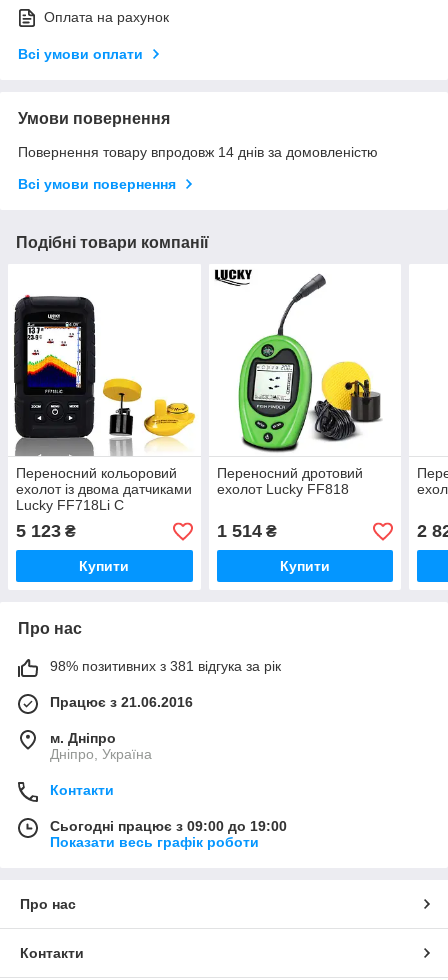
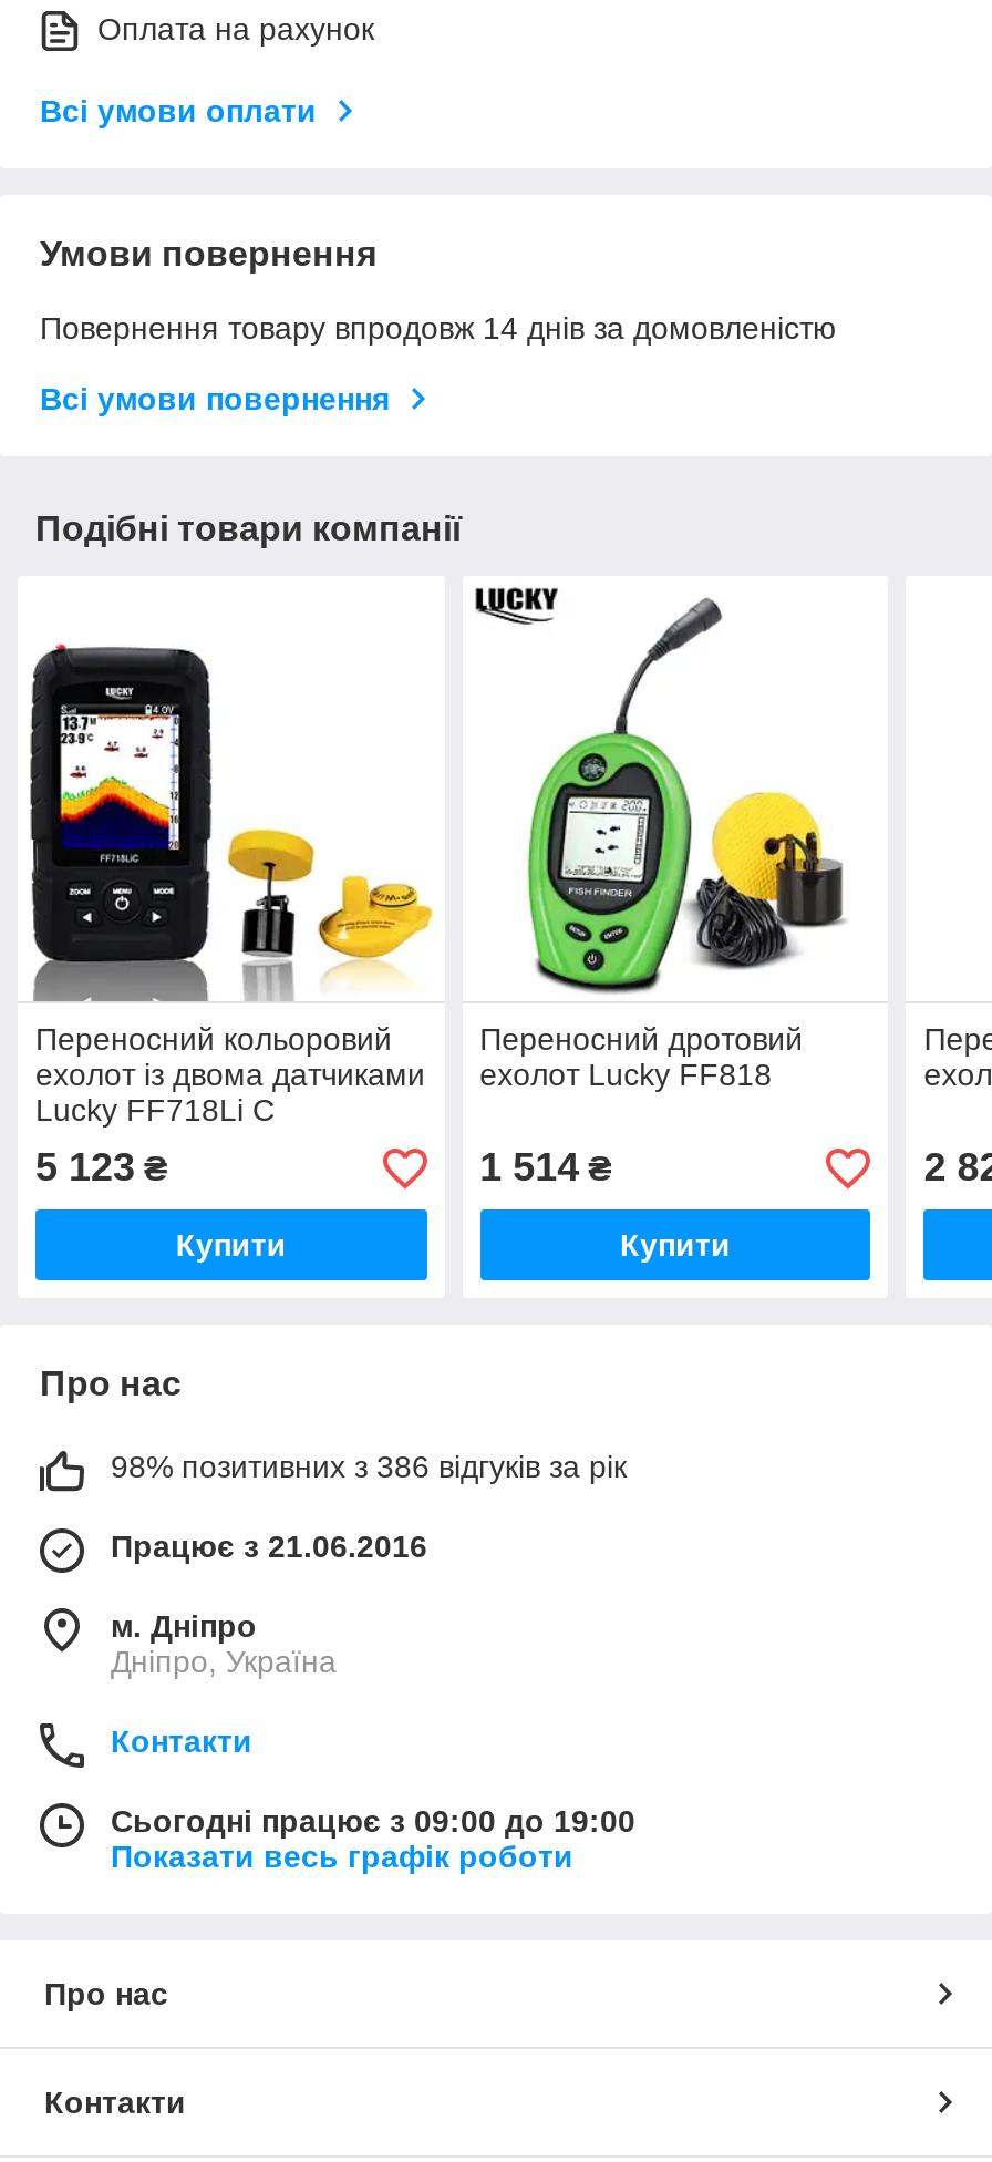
- 98% позитивних з 381 відгука за рік
+ 98% позитивних з 386 відгуків за рік
